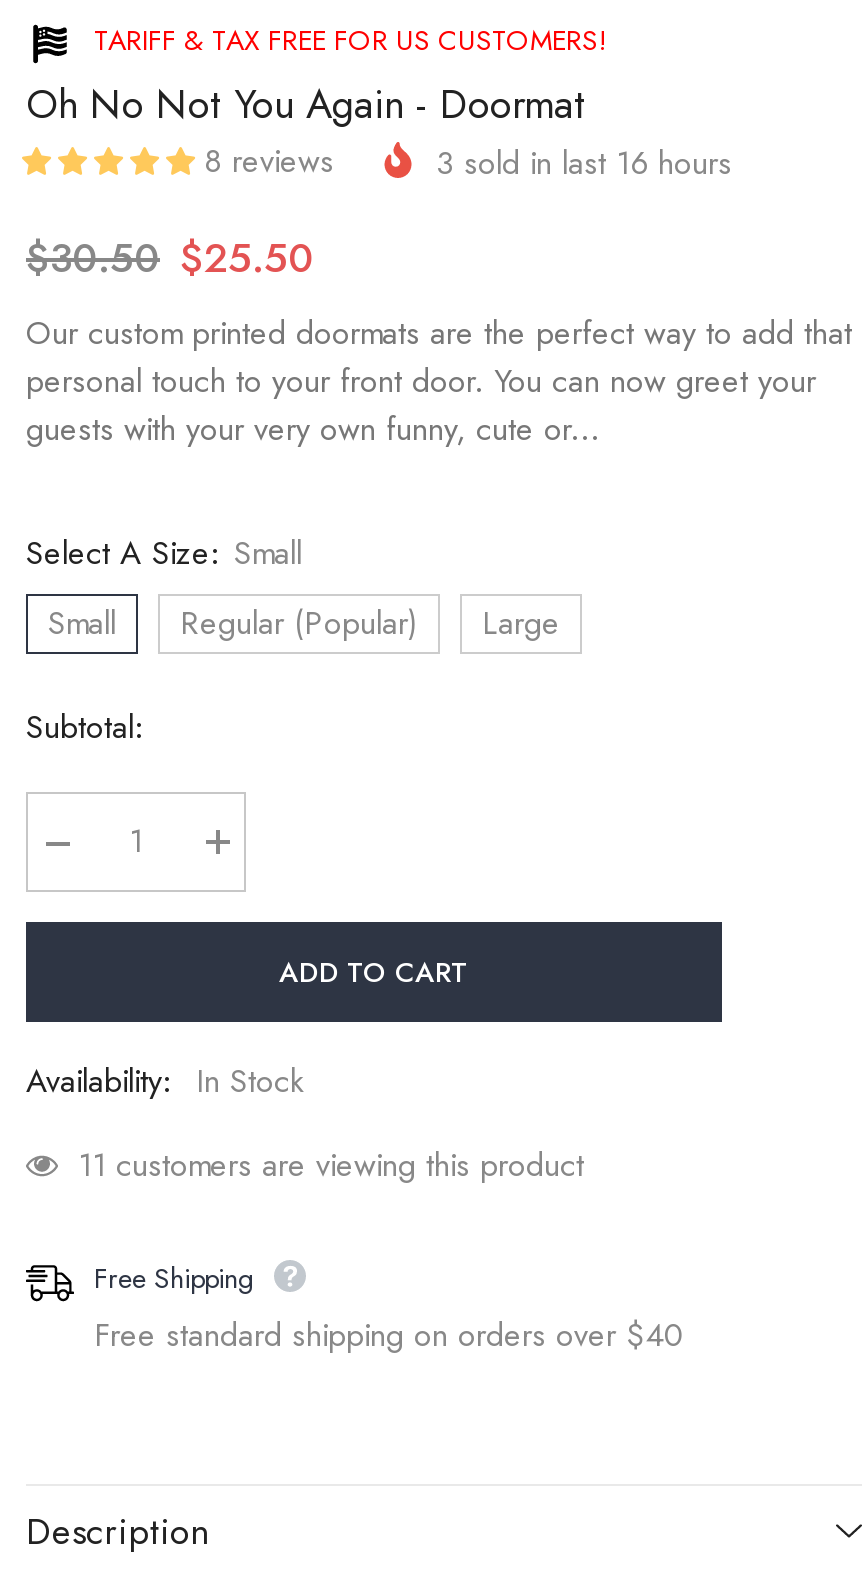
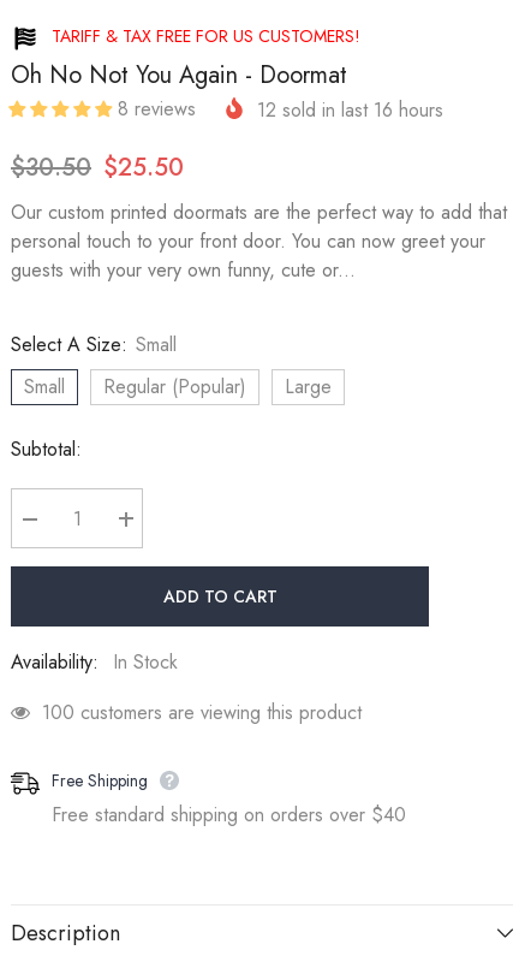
- 3 sold in last 16 hours
+ 12 sold in last 16 hours

- 11 customers are viewing this product
+ 100 customers are viewing this product
